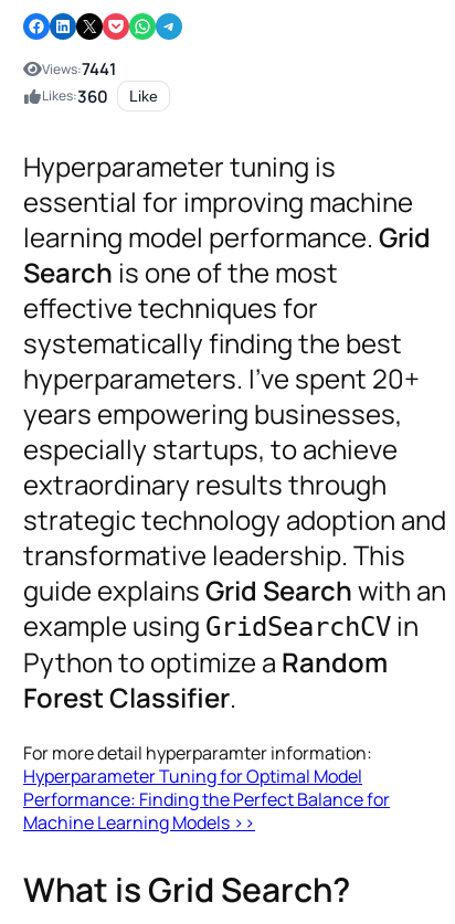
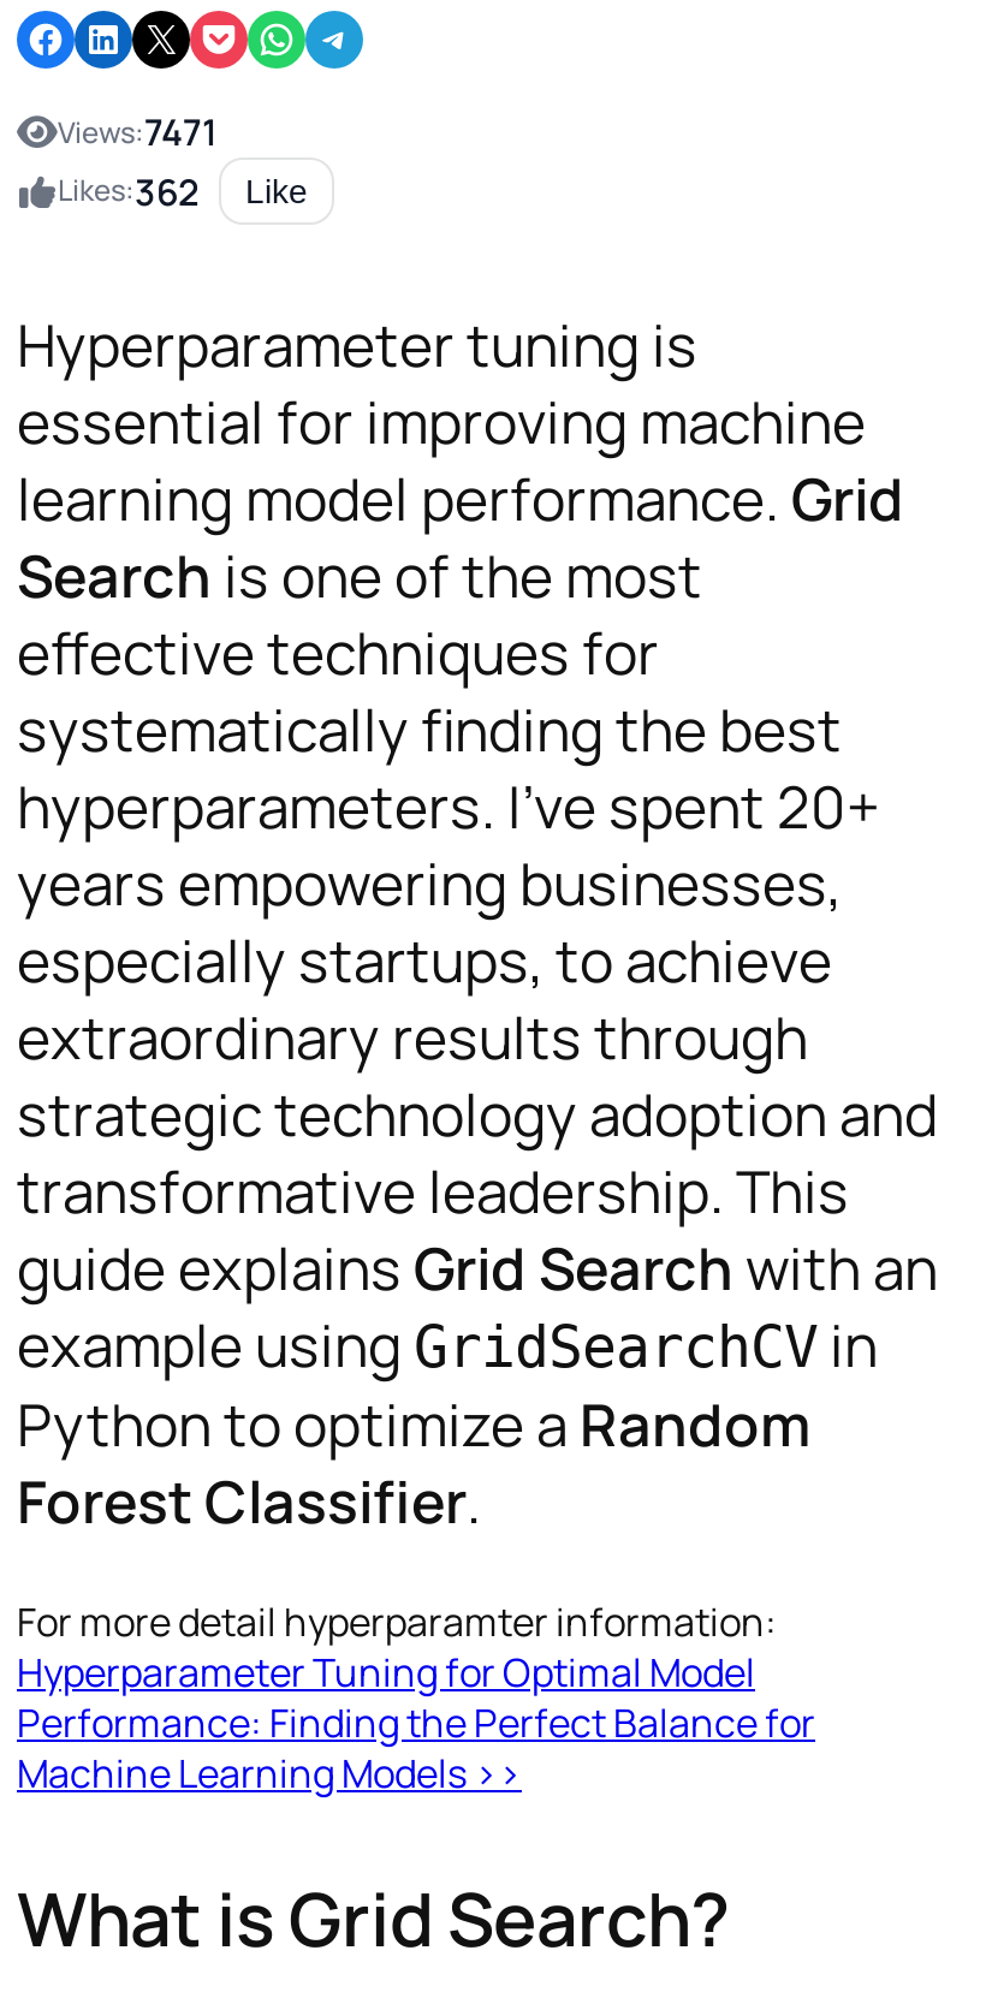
- Views:7441
+ Views:7471

- Likes:360 Like
+ Likes:362 Like
